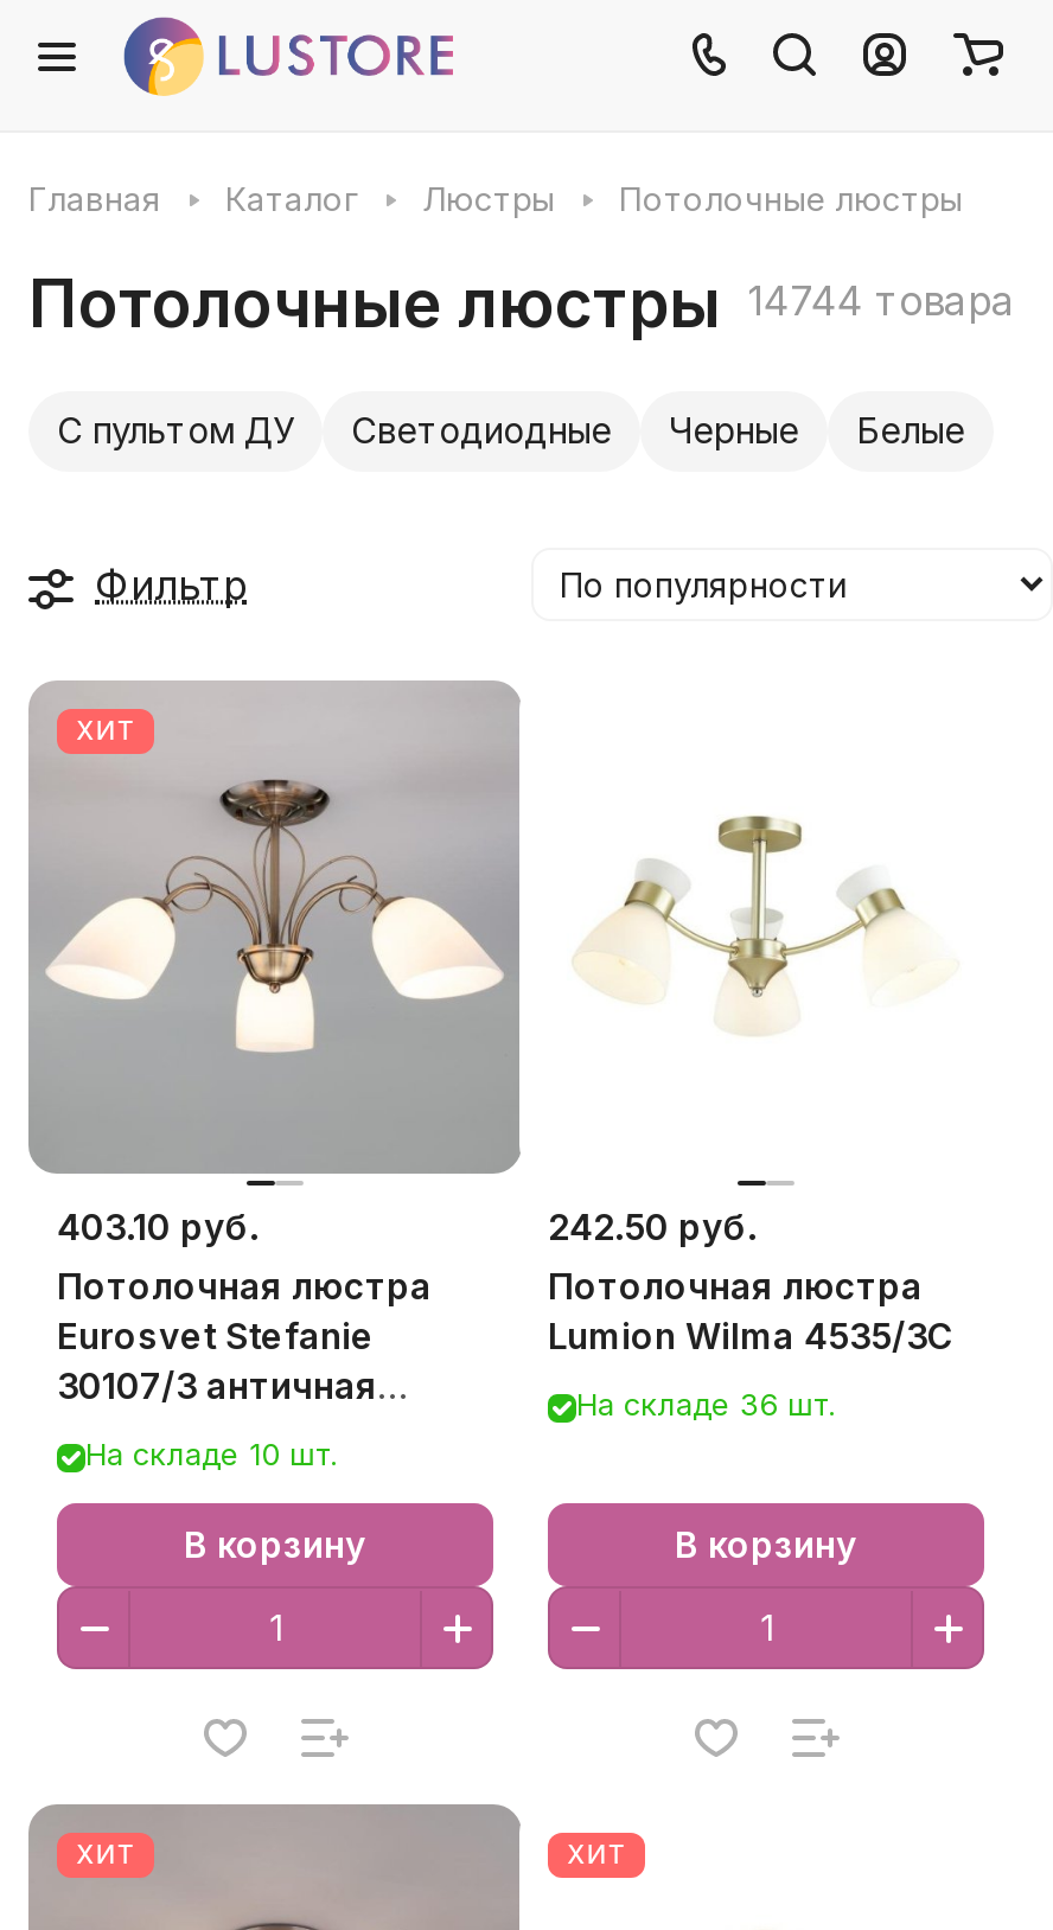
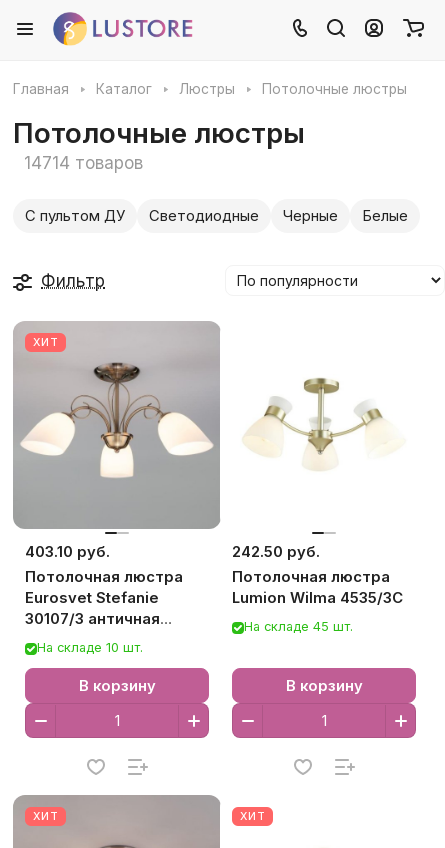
- Потолочные люстры 14744 товара
+ Потолочные люстры
+ 14714 товаров

- На складе 36 шт.
+ На складе 45 шт.
